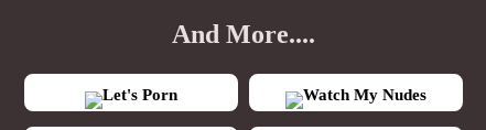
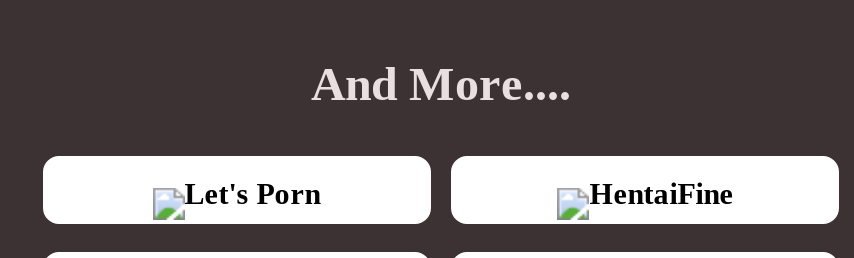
- Watch My Nudes
+ HentaiFine
